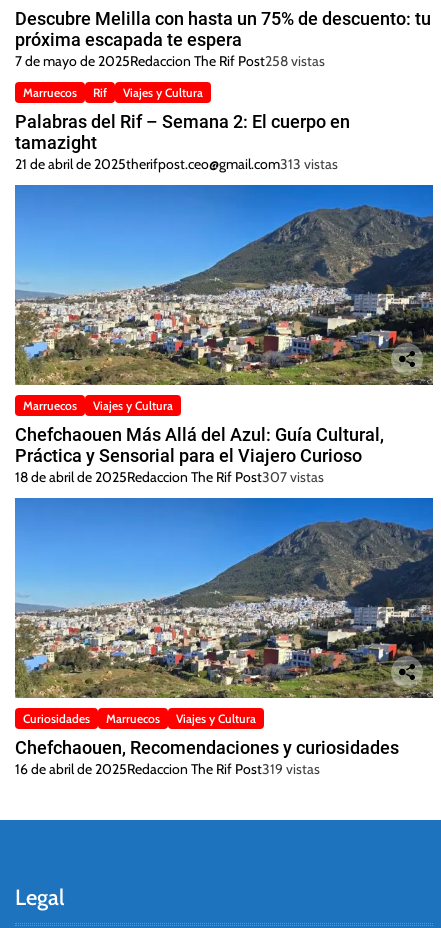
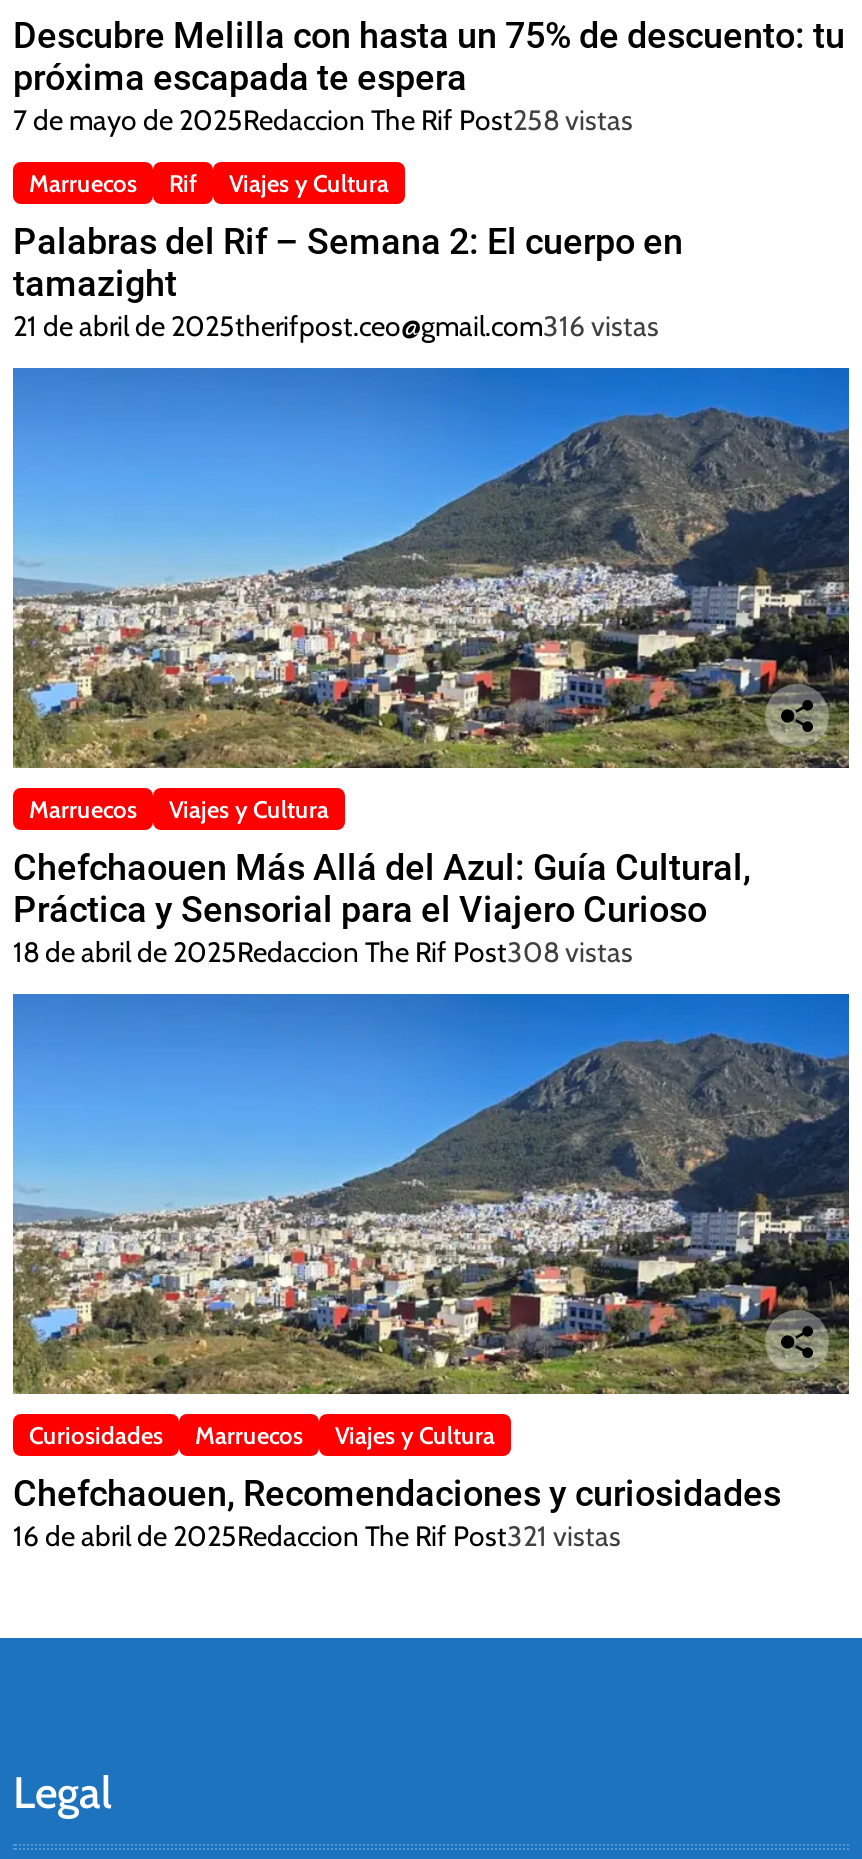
- 21 de abril de 2025therifpost.ceo@gmail.com313 vistas
+ 21 de abril de 2025therifpost.ceo@gmail.com316 vistas

- 18 de abril de 2025Redaccion The Rif Post307 vistas
+ 18 de abril de 2025Redaccion The Rif Post308 vistas

- 16 de abril de 2025Redaccion The Rif Post319 vistas
+ 16 de abril de 2025Redaccion The Rif Post321 vistas
